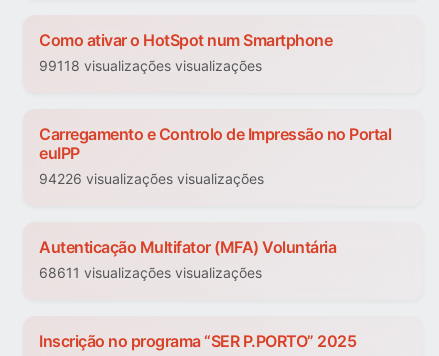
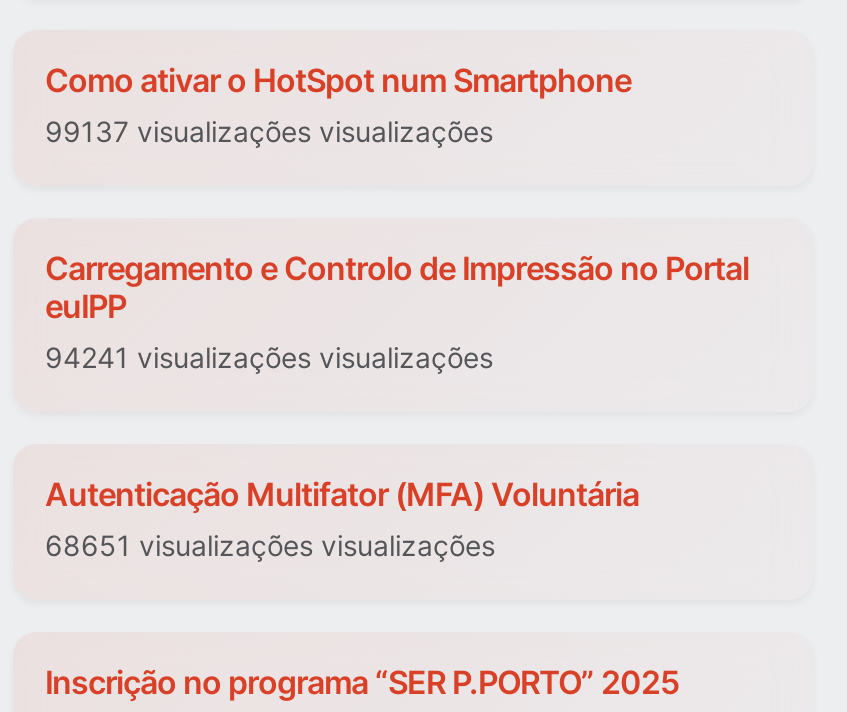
- 99118 visualizações visualizações
+ 99137 visualizações visualizações

- 94226 visualizações visualizações
+ 94241 visualizações visualizações

- 68611 visualizações visualizações
+ 68651 visualizações visualizações
